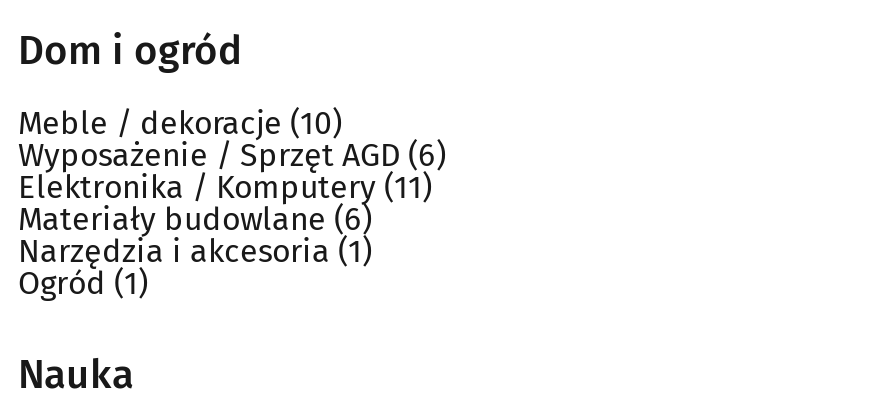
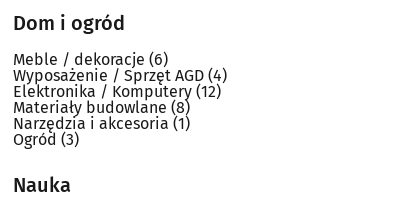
- Meble / dekoracje (10)
+ Meble / dekoracje (6)

- Wyposażenie / Sprzęt AGD (6)
+ Wyposażenie / Sprzęt AGD (4)

- Elektronika / Komputery (11)
+ Elektronika / Komputery (12)

- Materiały budowlane (6)
+ Materiały budowlane (8)

- Ogród (1)
+ Ogród (3)
